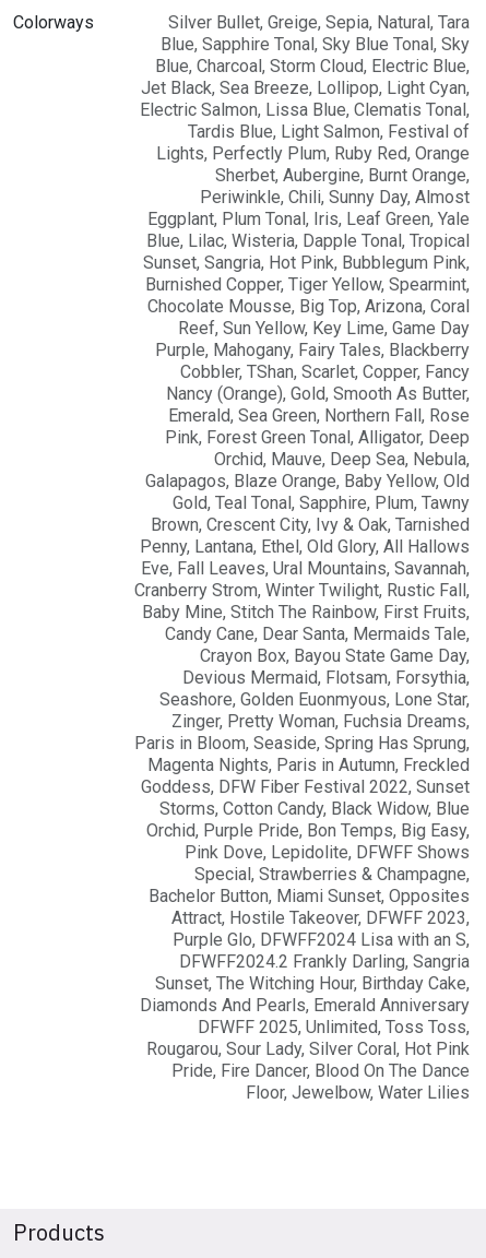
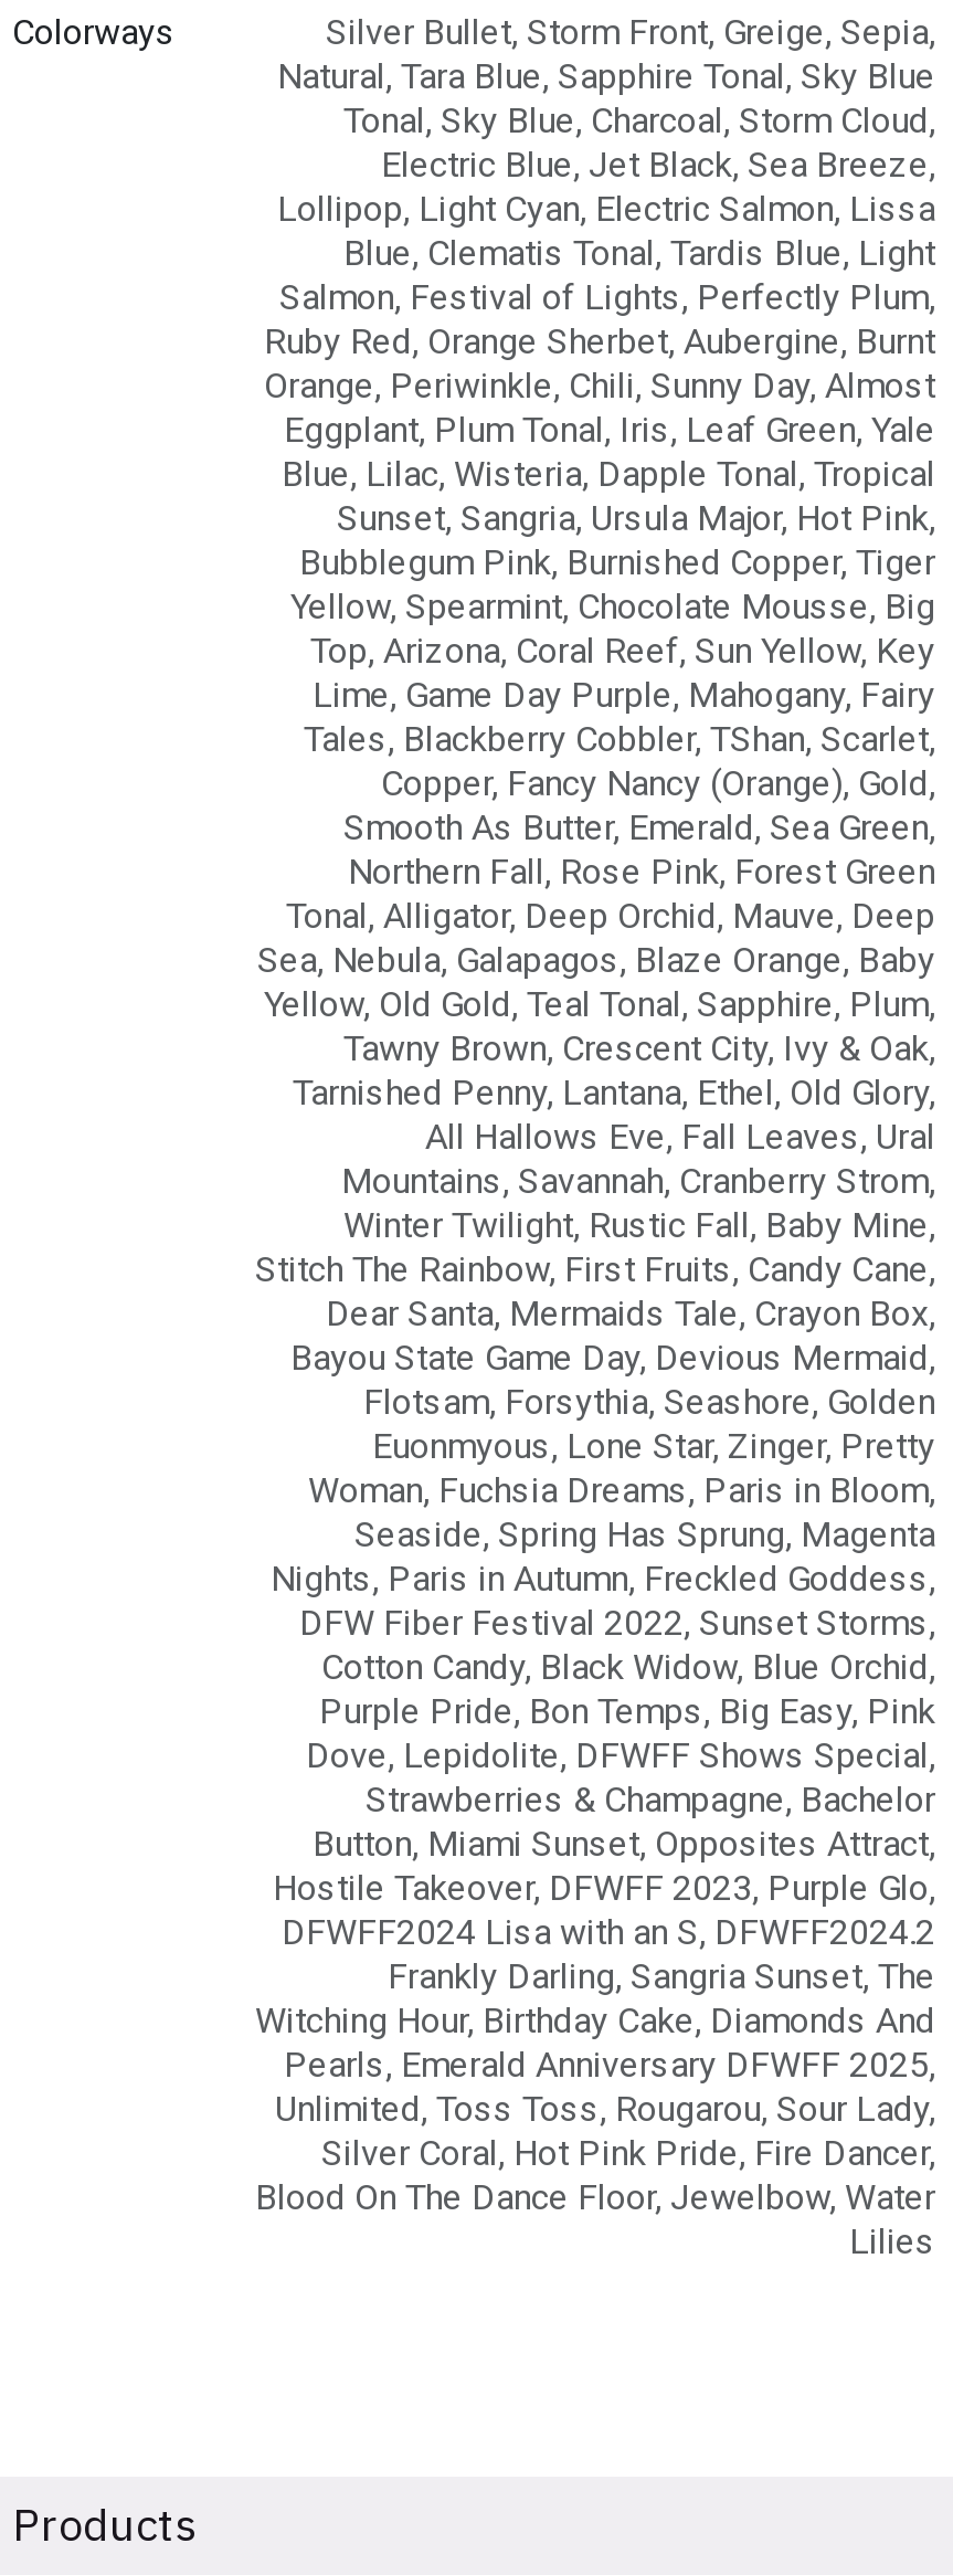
- Silver Bullet, Greige, Sepia, Natural, Tara
- Blue, Sapphire Tonal, Sky Blue Tonal, Sky
- Blue, Charcoal, Storm Cloud, Electric Blue,
- Jet Black, Sea Breeze, Lollipop, Light Cyan,
- Electric Salmon, Lissa Blue, Clematis Tonal,
- Tardis Blue, Light Salmon, Festival of
- Lights, Perfectly Plum, Ruby Red, Orange
- Sherbet, Aubergine, Burnt Orange,
- Periwinkle, Chili, Sunny Day, Almost
+ Silver Bullet, Storm Front, Greige, Sepia,
+ Natural, Tara Blue, Sapphire Tonal, Sky Blue
+ Tonal, Sky Blue, Charcoal, Storm Cloud,
+ Electric Blue, Jet Black, Sea Breeze,
+ Lollipop, Light Cyan, Electric Salmon, Lissa
+ Blue, Clematis Tonal, Tardis Blue, Light
+ Salmon, Festival of Lights, Perfectly Plum,
+ Ruby Red, Orange Sherbet, Aubergine, Burnt
+ Orange, Periwinkle, Chili, Sunny Day, Almost

- Sunset, Sangria, Hot Pink, Bubblegum Pink,
- Burnished Copper, Tiger Yellow, Spearmint,
- Chocolate Mousse, Big Top, Arizona, Coral
- Reef, Sun Yellow, Key Lime, Game Day
- Purple, Mahogany, Fairy Tales, Blackberry
- Cobbler, TShan, Scarlet, Copper, Fancy
- Nancy (Orange), Gold, Smooth As Butter,
- Emerald, Sea Green, Northern Fall, Rose
- Pink, Forest Green Tonal, Alligator, Deep
- Orchid, Mauve, Deep Sea, Nebula,
- Galapagos, Blaze Orange, Baby Yellow, Old
- Gold, Teal Tonal, Sapphire, Plum, Tawny
- Brown, Crescent City, Ivy & Oak, Tarnished
- Penny, Lantana, Ethel, Old Glory, All Hallows
- Eve, Fall Leaves, Ural Mountains, Savannah,
- Cranberry Strom, Winter Twilight, Rustic Fall,
- Baby Mine, Stitch The Rainbow, First Fruits,
- Candy Cane, Dear Santa, Mermaids Tale,
- Crayon Box, Bayou State Game Day,
- Devious Mermaid, Flotsam, Forsythia,
- Seashore, Golden Euonmyous, Lone Star,
- Zinger, Pretty Woman, Fuchsia Dreams,
- Paris in Bloom, Seaside, Spring Has Sprung,
- Magenta Nights, Paris in Autumn, Freckled
- Goddess, DFW Fiber Festival 2022, Sunset
- Storms, Cotton Candy, Black Widow, Blue
- Orchid, Purple Pride, Bon Temps, Big Easy,
- Pink Dove, Lepidolite, DFWFF Shows
- Special, Strawberries & Champagne,
- Bachelor Button, Miami Sunset, Opposites
- Attract, Hostile Takeover, DFWFF 2023,
- Purple Glo, DFWFF2024 Lisa with an S,
- DFWFF2024.2 Frankly Darling, Sangria
- Sunset, The Witching Hour, Birthday Cake,
- Diamonds And Pearls, Emerald Anniversary
- DFWFF 2025, Unlimited, Toss Toss,
- Rougarou, Sour Lady, Silver Coral, Hot Pink
- Pride, Fire Dancer, Blood On The Dance
- Floor, Jewelbow, Water Lilies
+ Sunset, Sangria, Ursula Major, Hot Pink,
+ Bubblegum Pink, Burnished Copper, Tiger
+ Yellow, Spearmint, Chocolate Mousse, Big
+ Top, Arizona, Coral Reef, Sun Yellow, Key
+ Lime, Game Day Purple, Mahogany, Fairy
+ Tales, Blackberry Cobbler, TShan, Scarlet,
+ Copper, Fancy Nancy (Orange), Gold,
+ Smooth As Butter, Emerald, Sea Green,
+ Northern Fall, Rose Pink, Forest Green
+ Tonal, Alligator, Deep Orchid, Mauve, Deep
+ Sea, Nebula, Galapagos, Blaze Orange, Baby
+ Yellow, Old Gold, Teal Tonal, Sapphire, Plum,
+ Tawny Brown, Crescent City, Ivy & Oak,
+ Tarnished Penny, Lantana, Ethel, Old Glory,
+ All Hallows Eve, Fall Leaves, Ural
+ Mountains, Savannah, Cranberry Strom,
+ Winter Twilight, Rustic Fall, Baby Mine,
+ Stitch The Rainbow, First Fruits, Candy Cane,
+ Dear Santa, Mermaids Tale, Crayon Box,
+ Bayou State Game Day, Devious Mermaid,
+ Flotsam, Forsythia, Seashore, Golden
+ Euonmyous, Lone Star, Zinger, Pretty
+ Woman, Fuchsia Dreams, Paris in Bloom,
+ Seaside, Spring Has Sprung, Magenta
+ Nights, Paris in Autumn, Freckled Goddess,
+ DFW Fiber Festival 2022, Sunset Storms,
+ Cotton Candy, Black Widow, Blue Orchid,
+ Purple Pride, Bon Temps, Big Easy, Pink
+ Dove, Lepidolite, DFWFF Shows Special,
+ Strawberries & Champagne, Bachelor
+ Button, Miami Sunset, Opposites Attract,
+ Hostile Takeover, DFWFF 2023, Purple Glo,
+ DFWFF2024 Lisa with an S, DFWFF2024.2
+ Frankly Darling, Sangria Sunset, The
+ Witching Hour, Birthday Cake, Diamonds And
+ Pearls, Emerald Anniversary DFWFF 2025,
+ Unlimited, Toss Toss, Rougarou, Sour Lady,
+ Silver Coral, Hot Pink Pride, Fire Dancer,
+ Blood On The Dance Floor, Jewelbow, Water
+ Lilies
